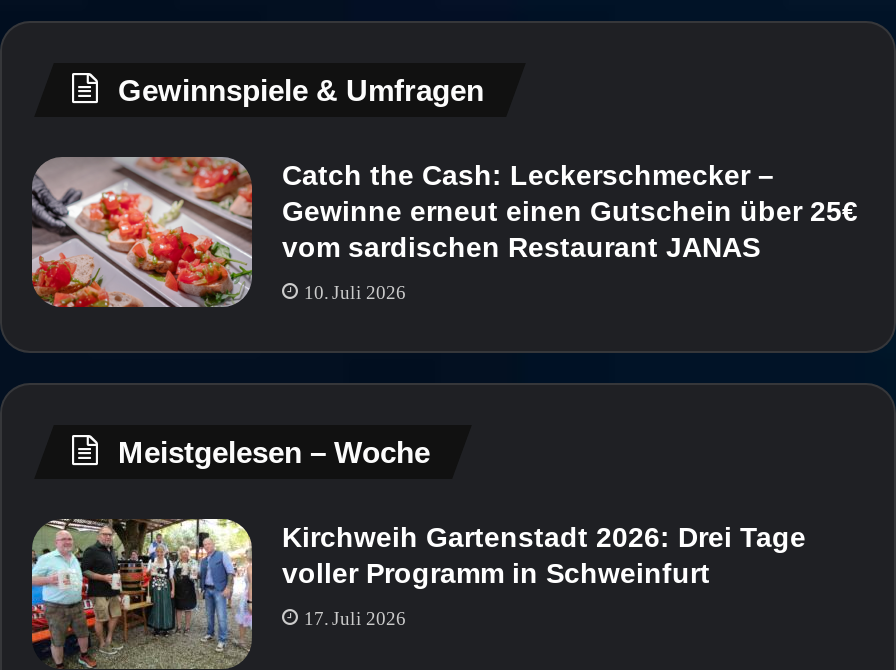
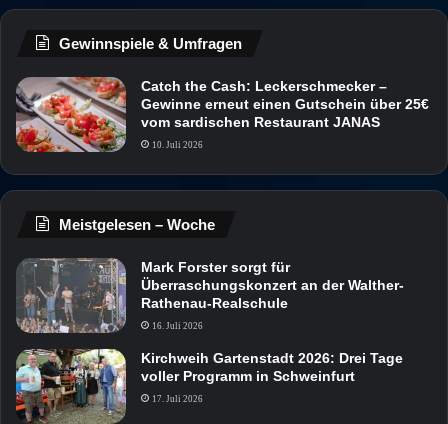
+ [image]
+ Mark Forster sorgt für
+ Überraschungskonzert an der Walther-
+ Rathenau-Realschule
+ 16. Juli 2026
